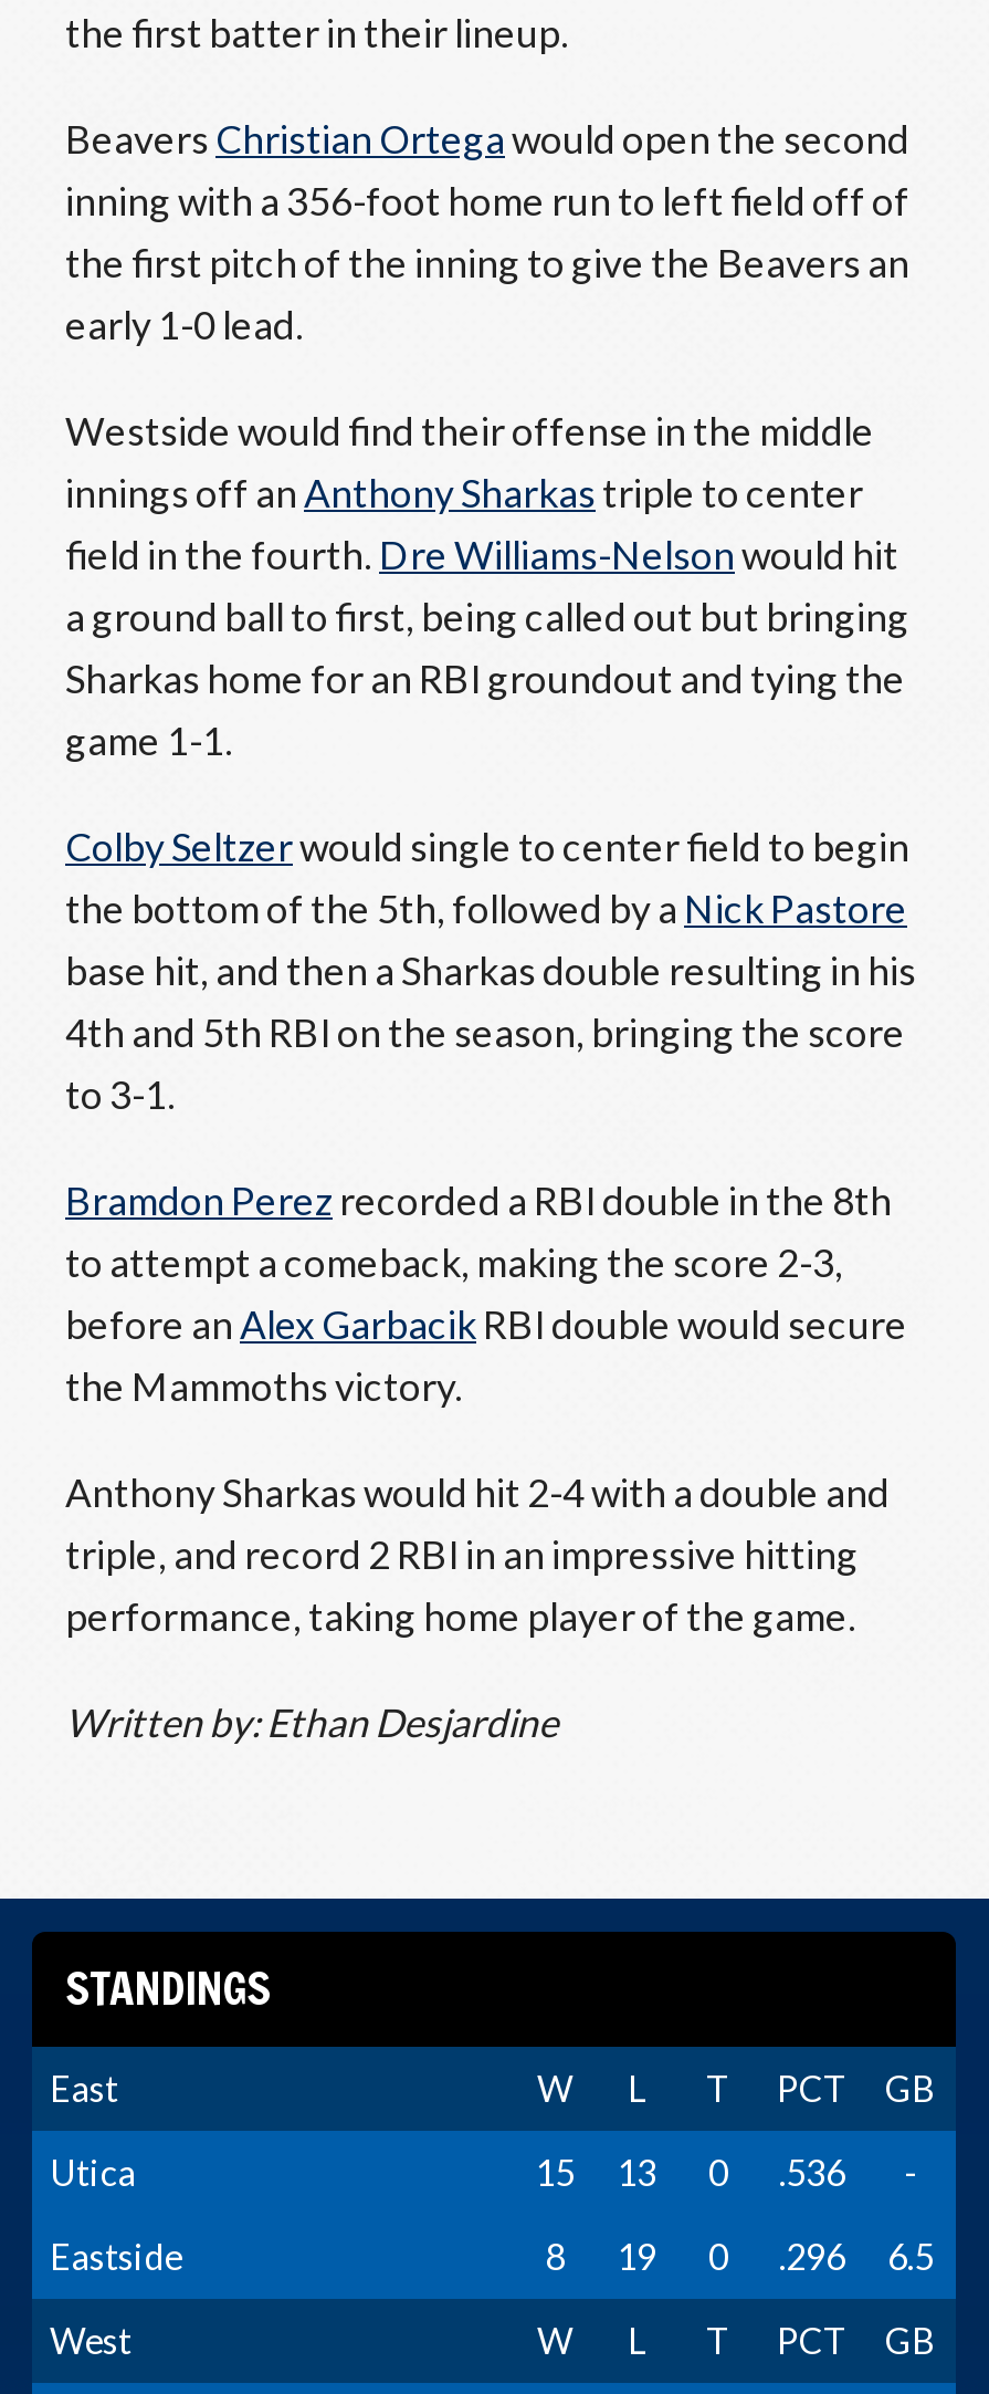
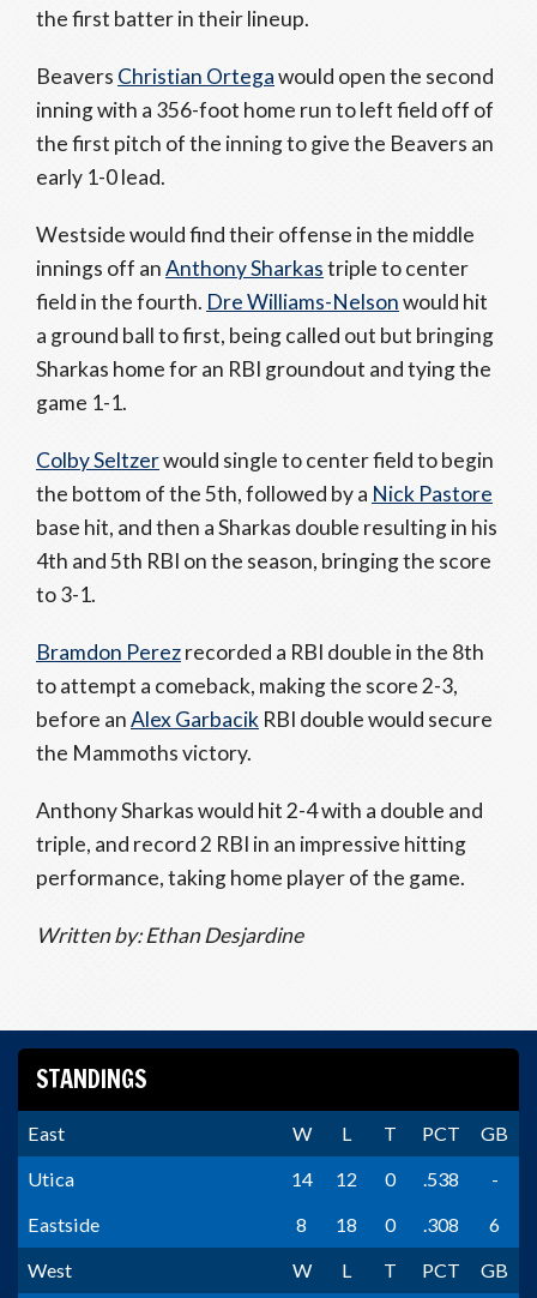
- 15
+ 14

- 13
+ 12

- .536
+ .538

- 19
+ 18

- .296
+ .308

- 6.5
+ 6
